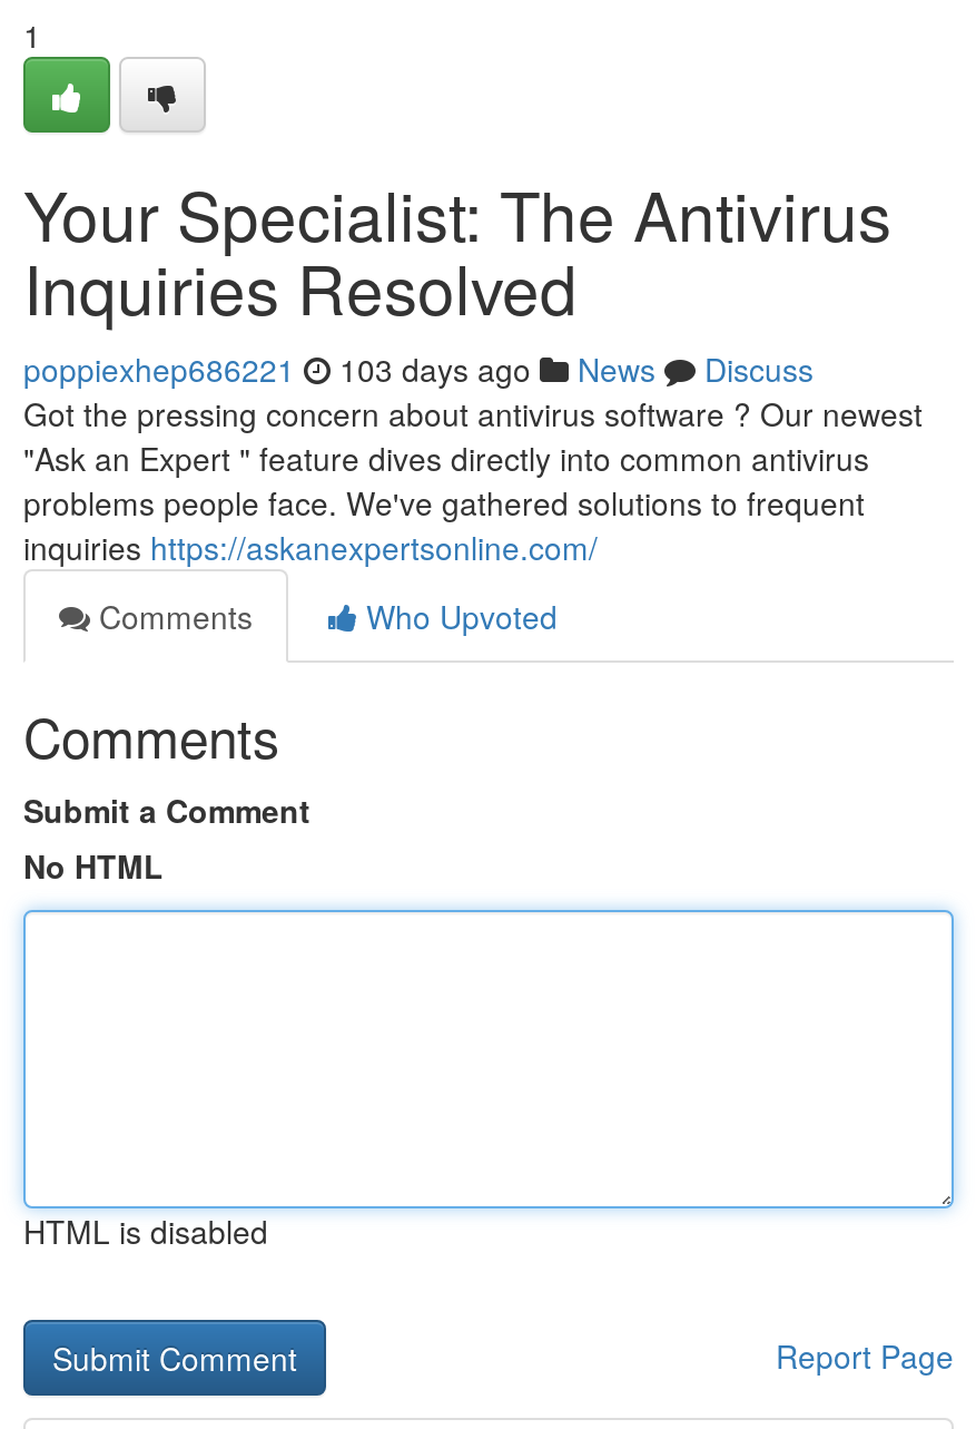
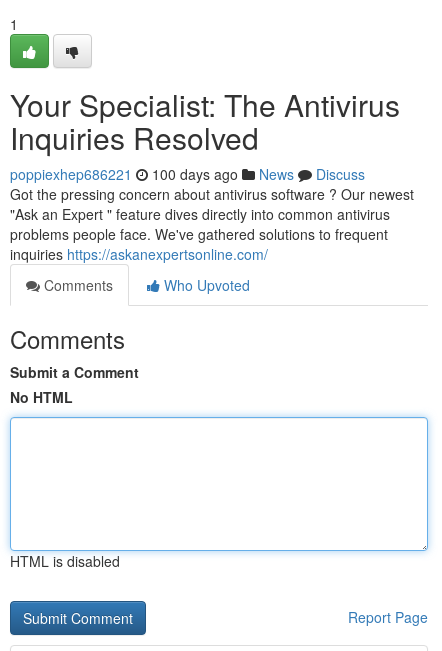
- poppiexhep686221 103 days ago News Discuss
+ poppiexhep686221 100 days ago News Discuss
